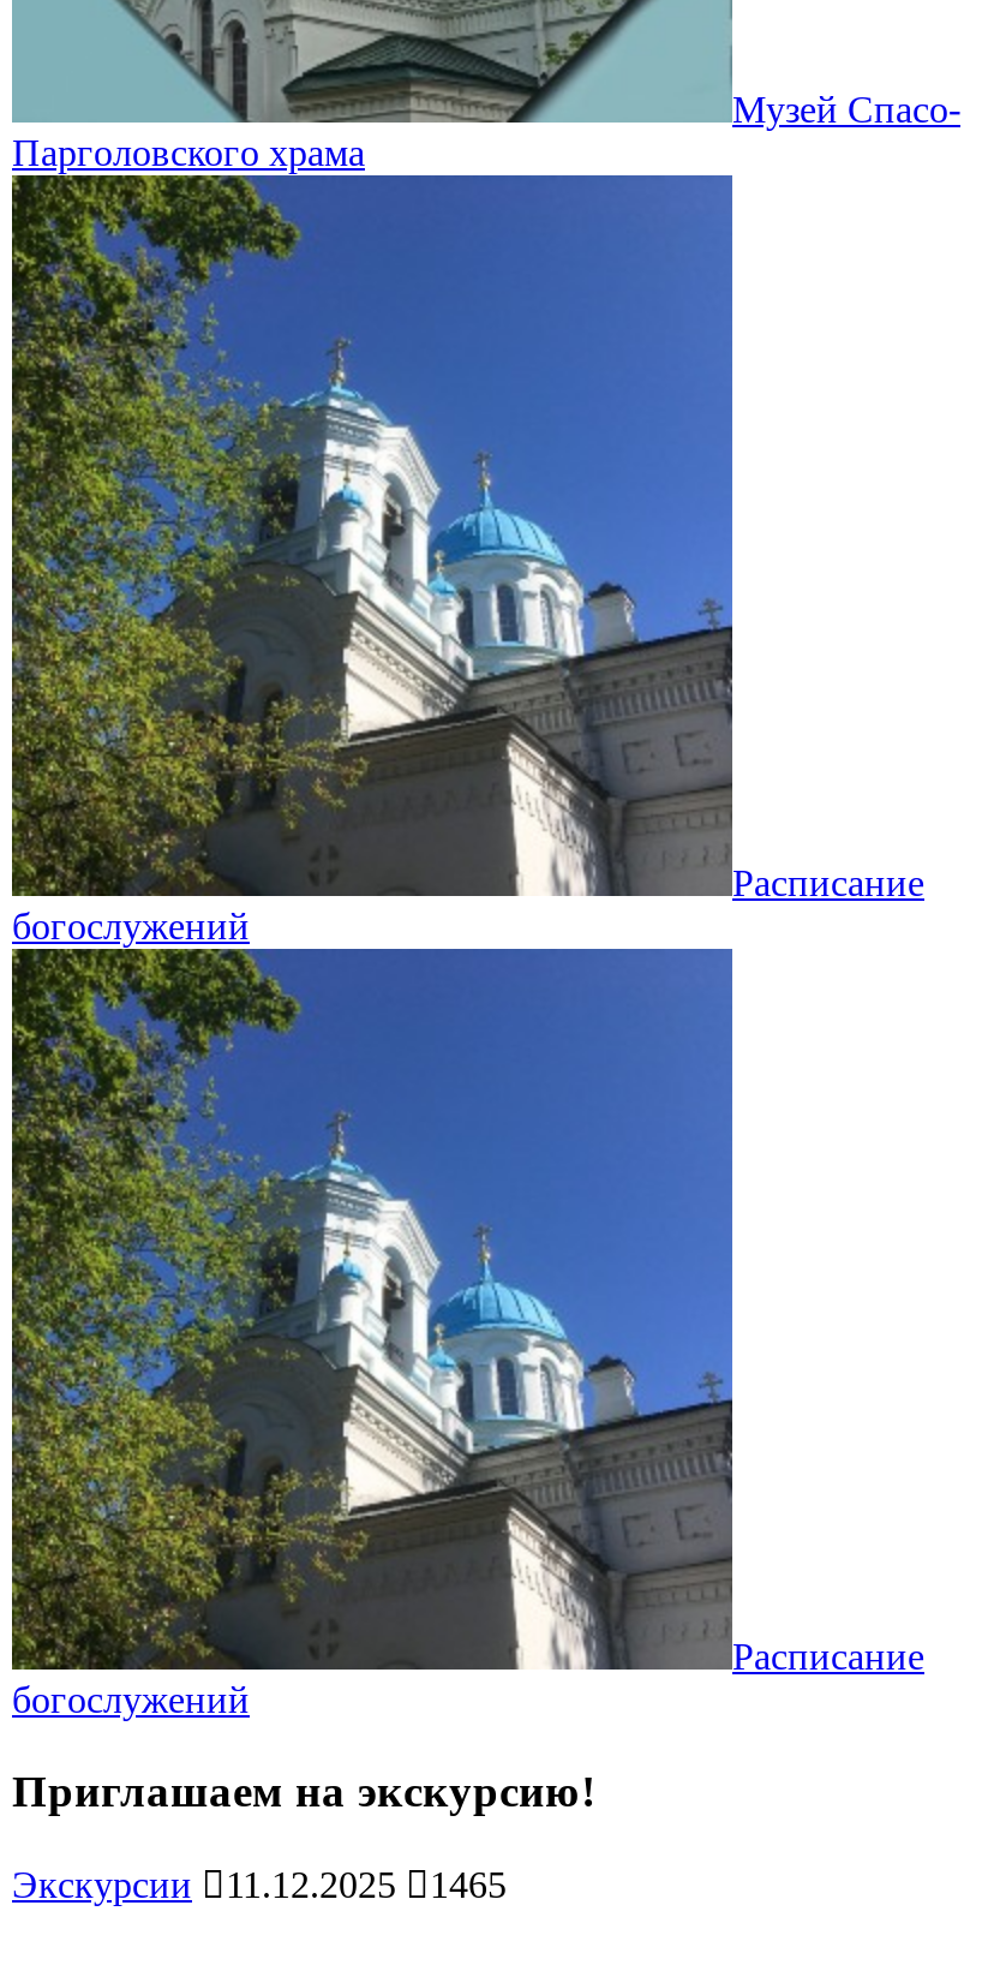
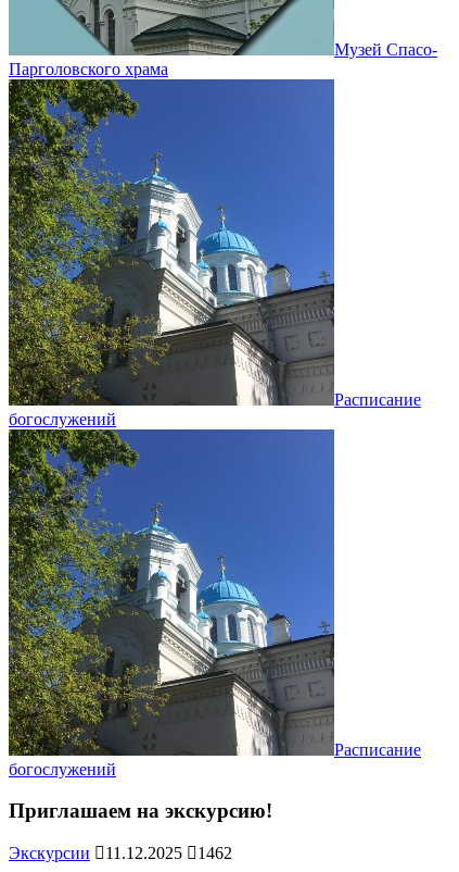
- Экскурсии 11.12.2025 1465
+ Экскурсии 11.12.2025 1462
